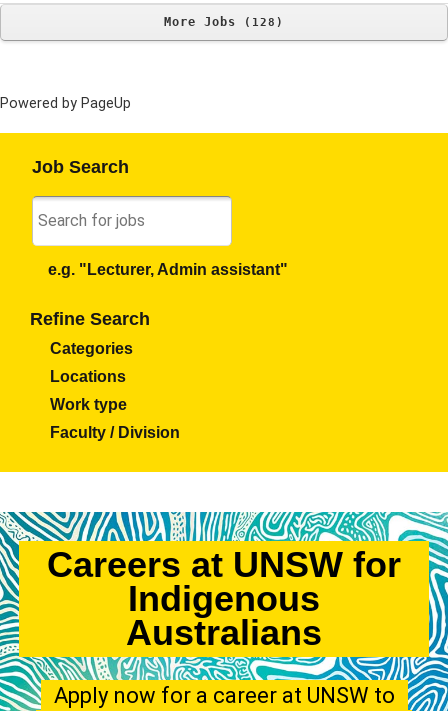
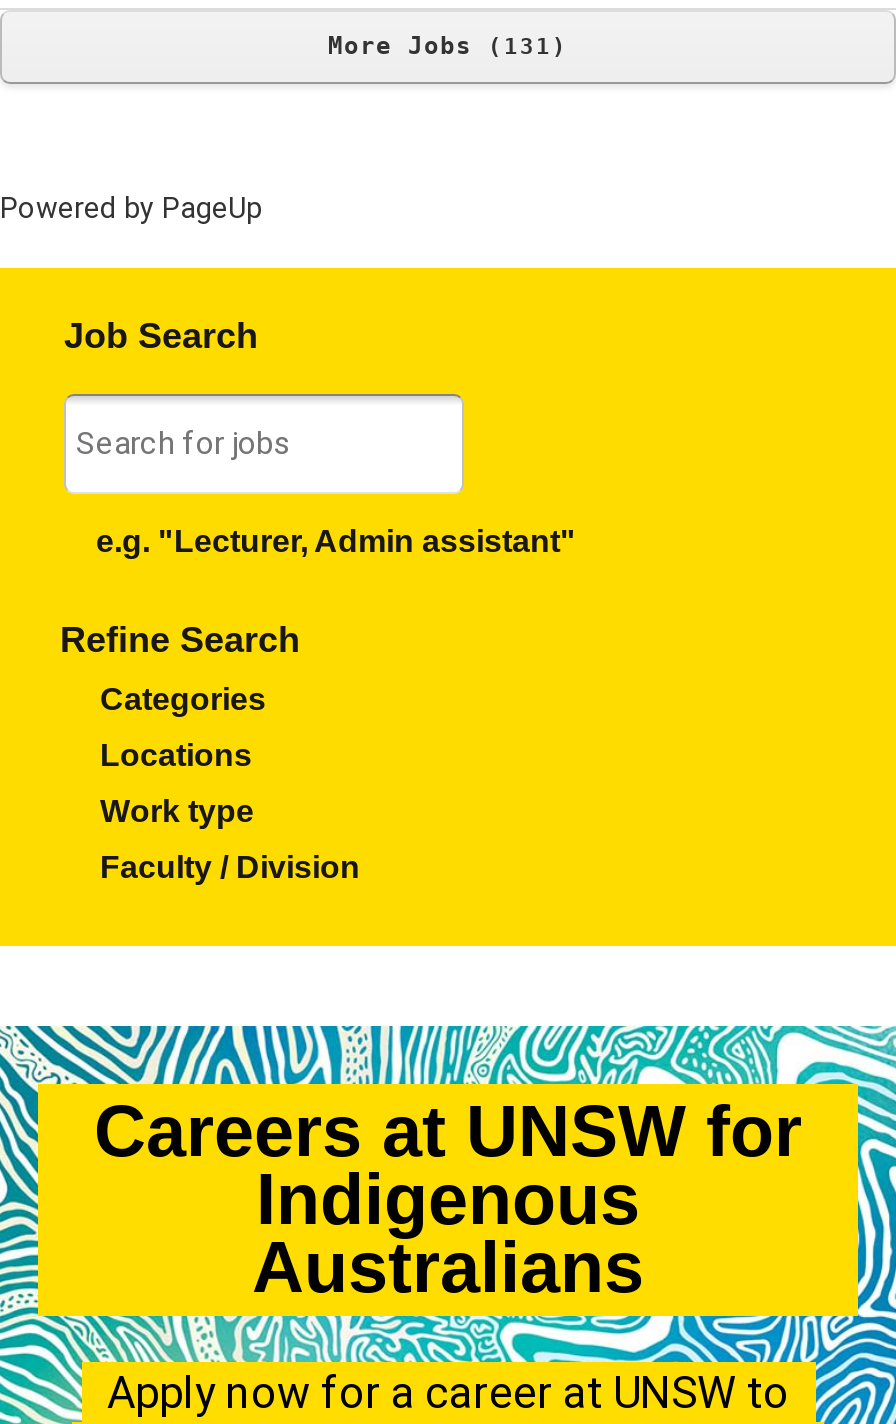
- More Jobs 128
+ More Jobs 131
